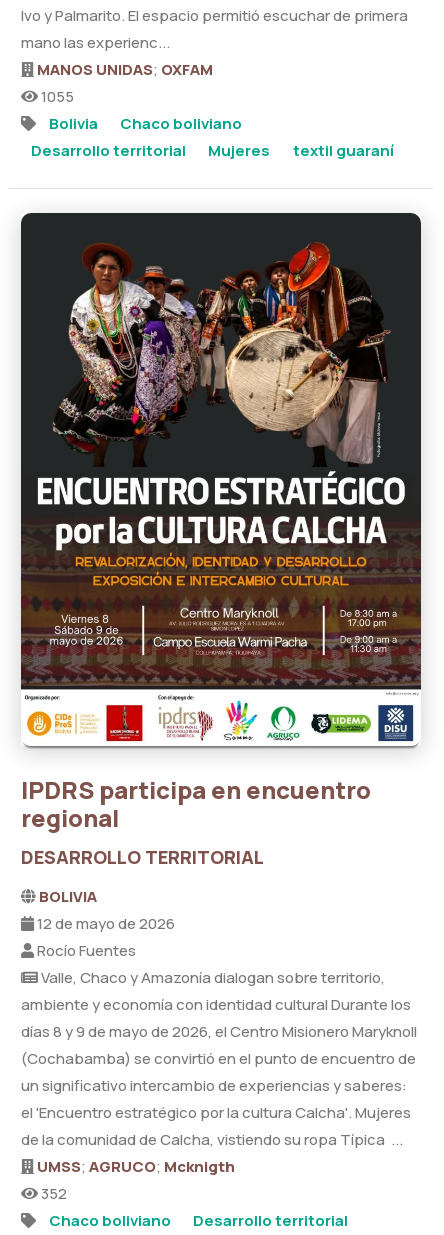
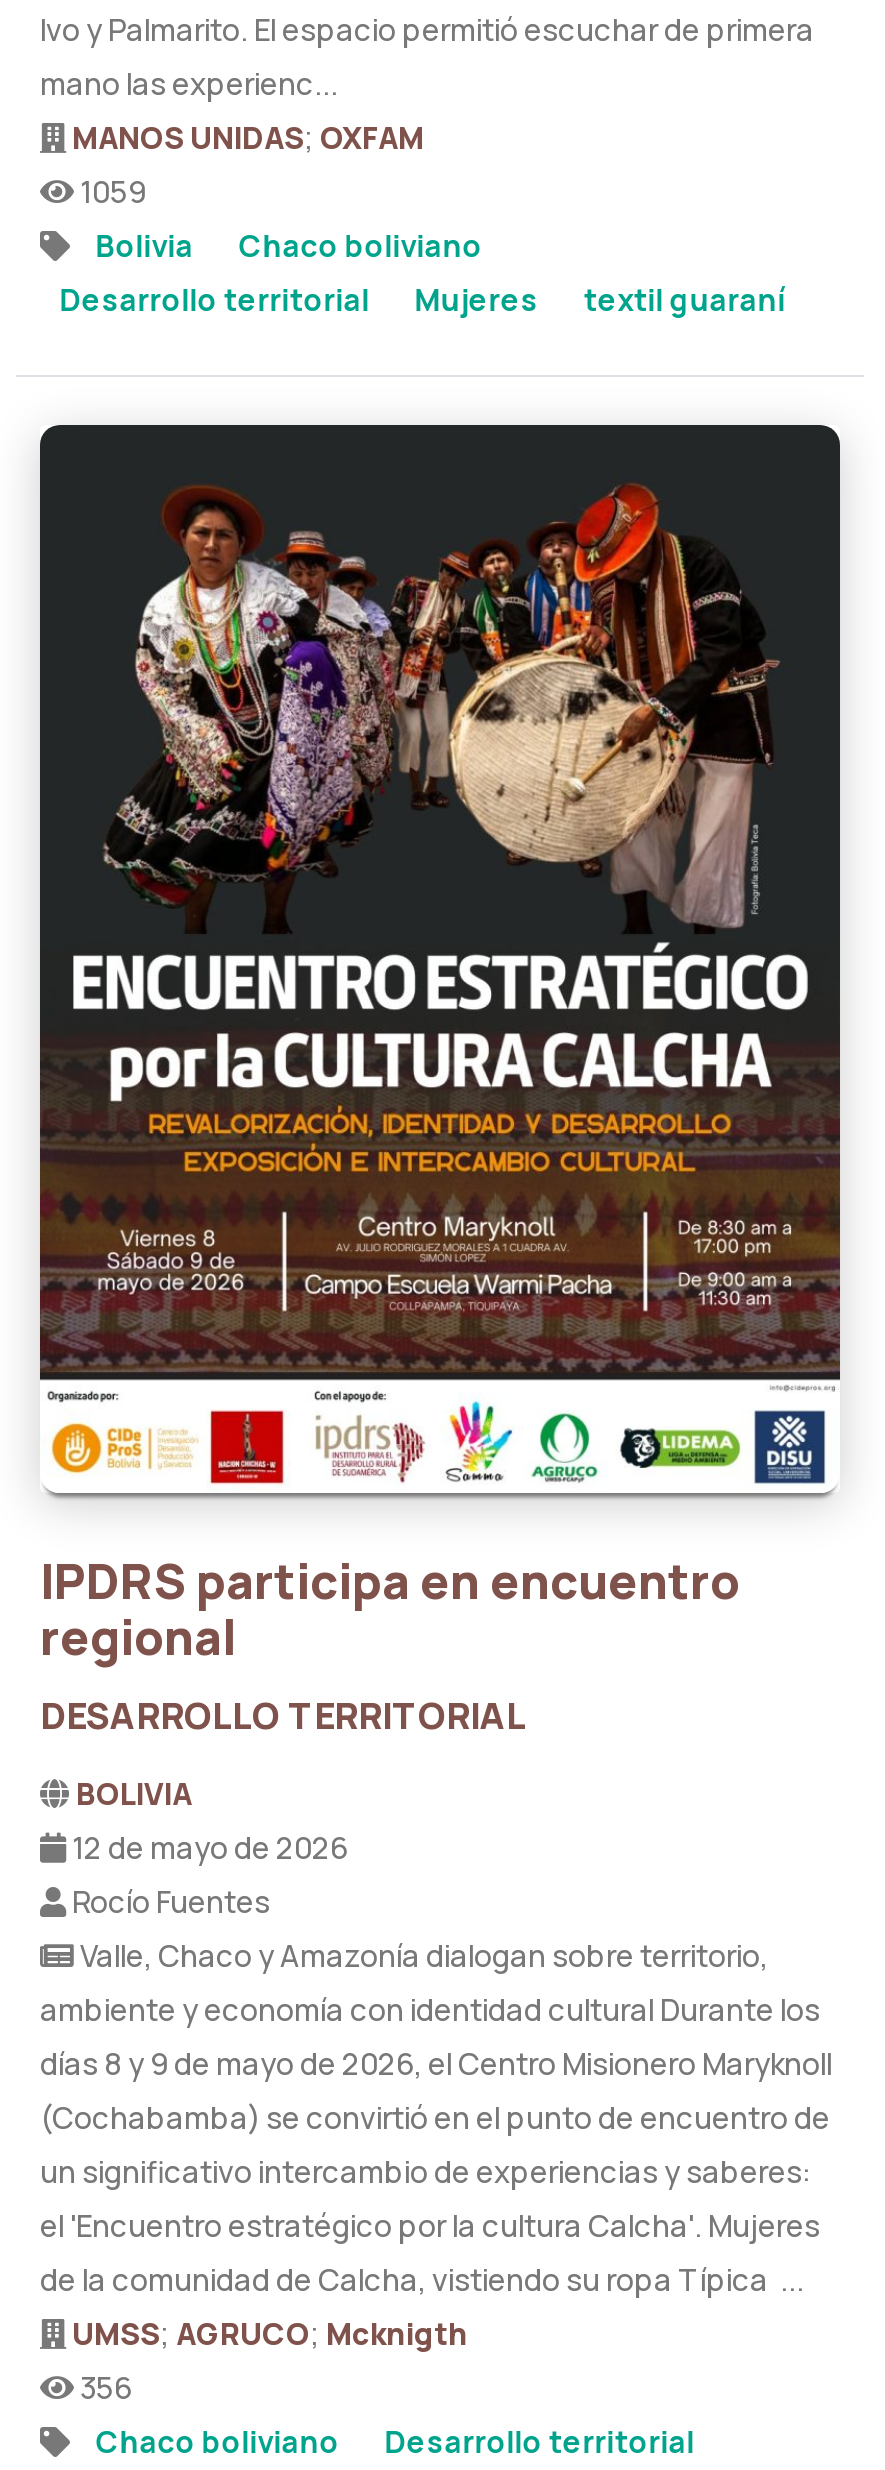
- 1055
+ 1059

- 352
+ 356
